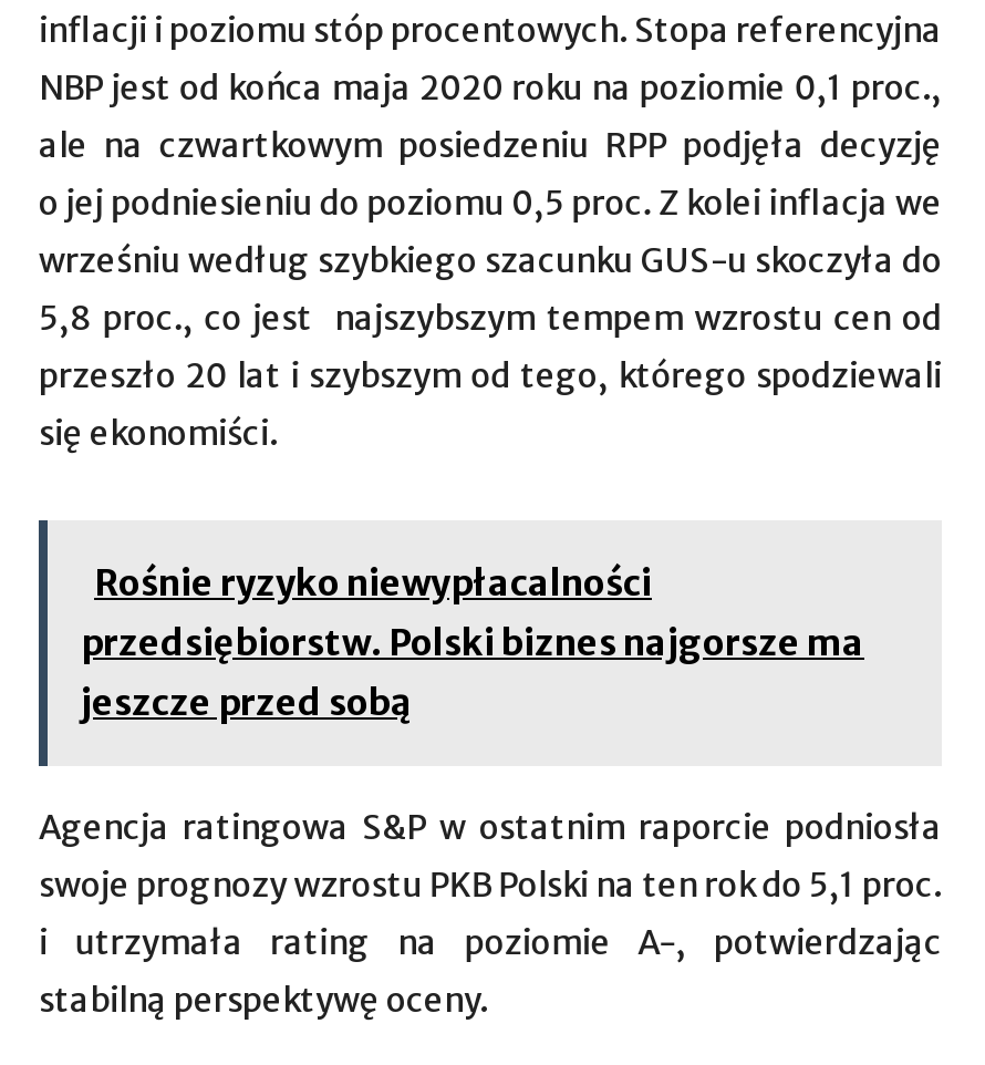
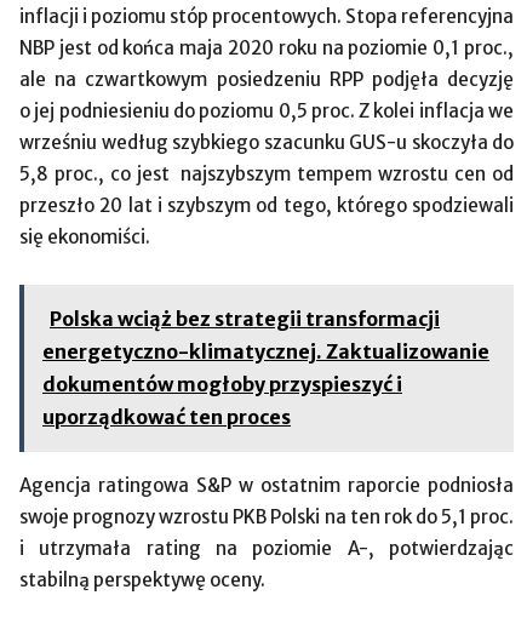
- Rośnie ryzyko niewypłacalności
- przedsiębiorstw. Polski biznes najgorsze ma
- jeszcze przed sobą
+ Polska wciąż bez strategii transformacji
+ energetyczno-klimatycznej. Zaktualizowanie
+ dokumentów mogłoby przyspieszyć i
+ uporządkować ten proces
